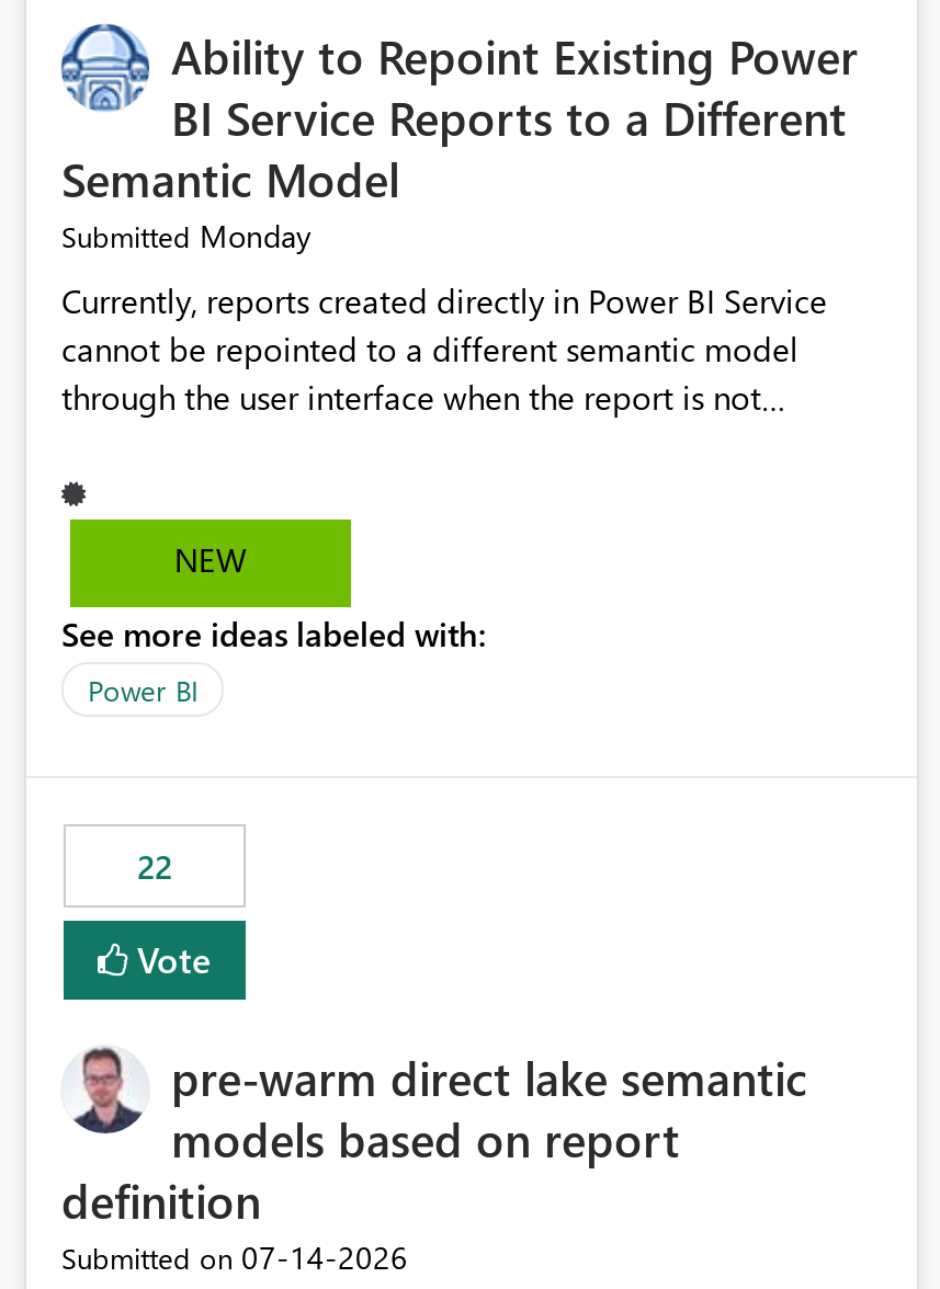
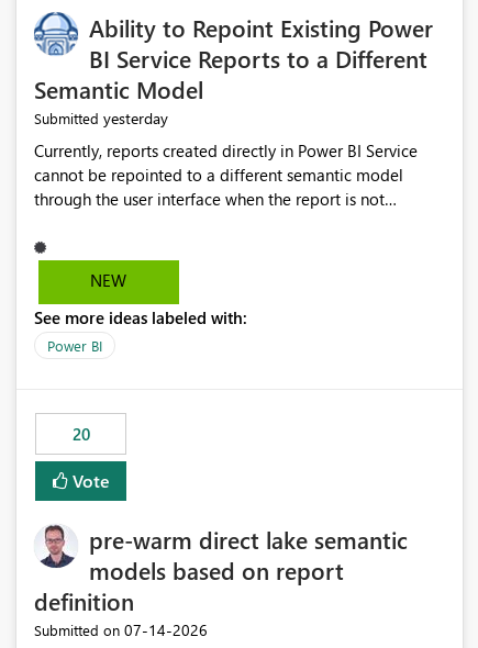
- Submitted Monday
+ Submitted yesterday

- 22
+ 20
